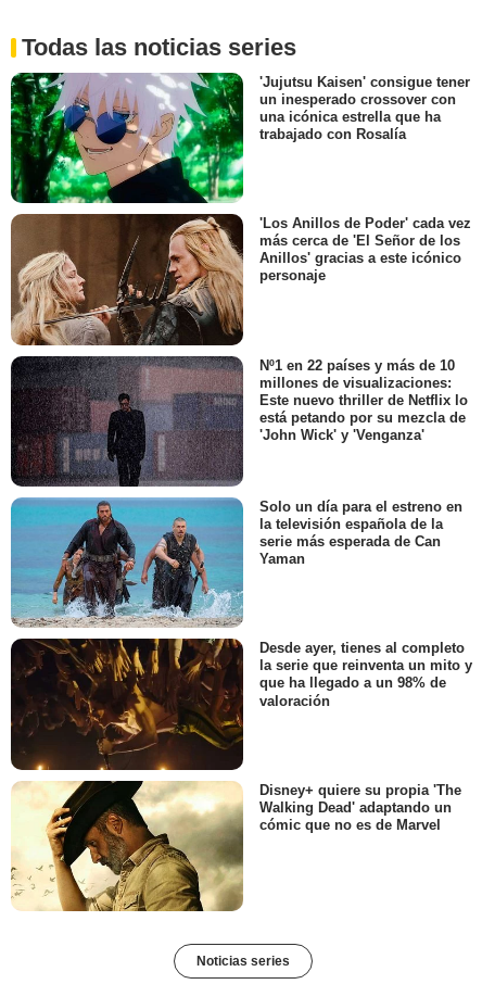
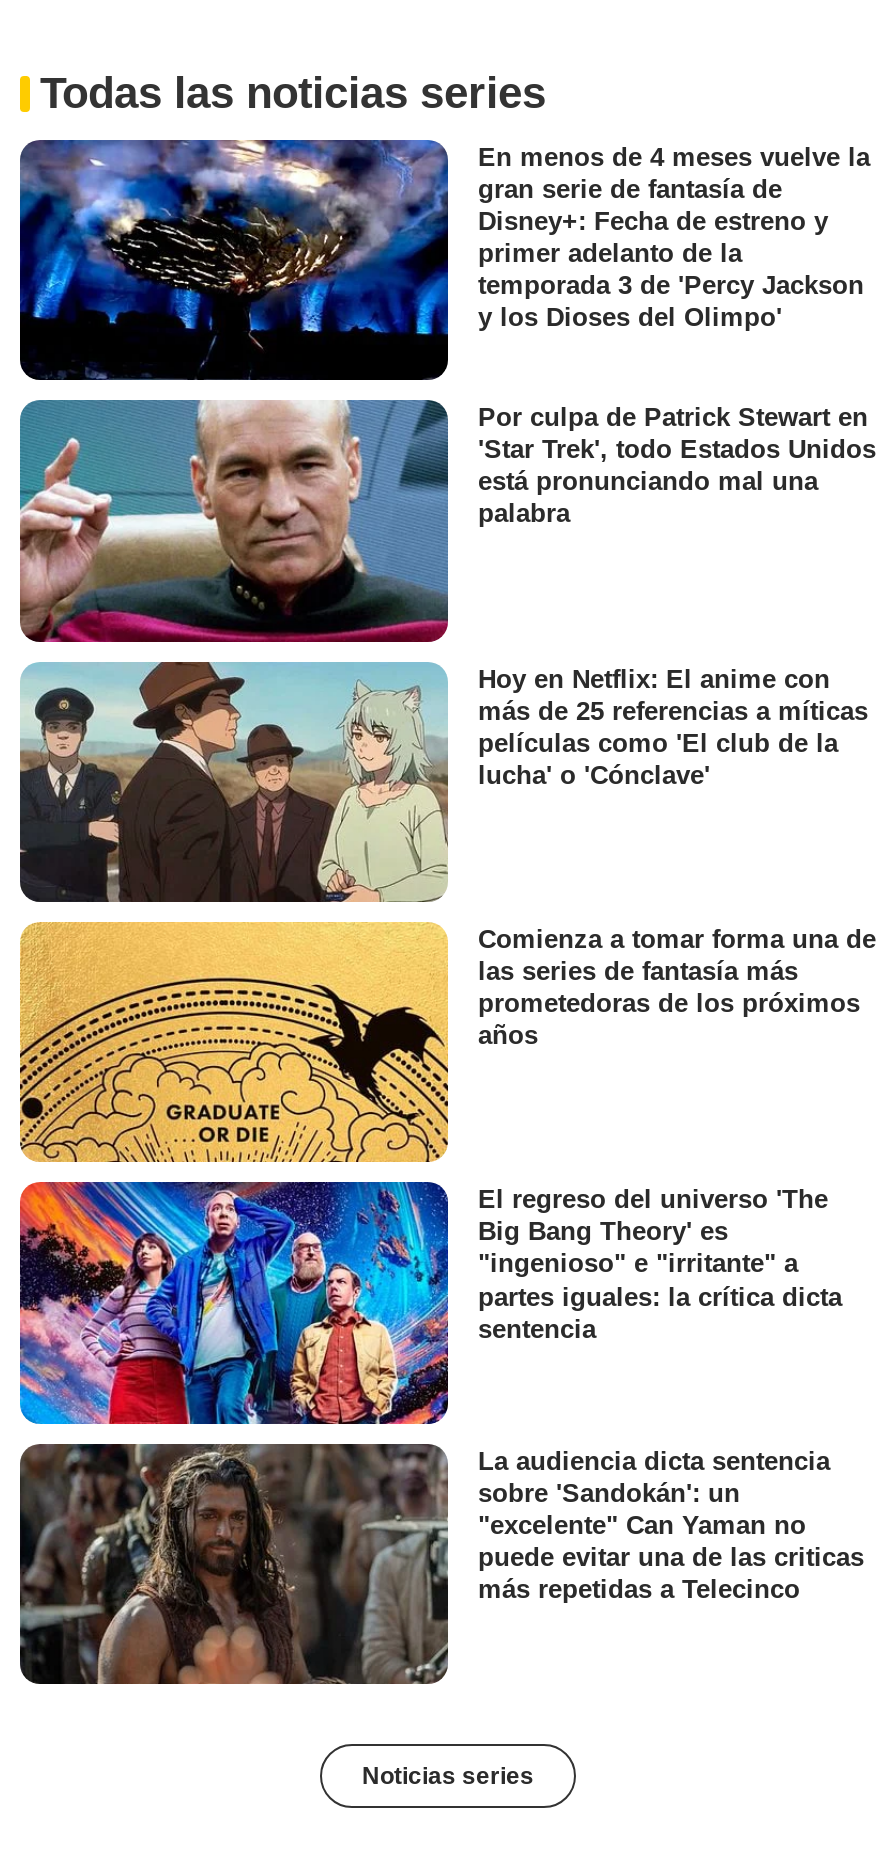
- [image]
- 'Jujutsu Kaisen' consigue tener
- un inesperado crossover con
- una icónica estrella que ha
- trabajado con Rosalía
+ [image]
+ En menos de 4 meses vuelve la
+ gran serie de fantasía de
+ Disney+: Fecha de estreno y
+ primer adelanto de la
+ temporada 3 de 'Percy Jackson
+ y los Dioses del Olimpo'

- [image]
- 'Los Anillos de Poder' cada vez
- más cerca de 'El Señor de los
- Anillos' gracias a este icónico
- personaje
+ [image]
+ Por culpa de Patrick Stewart en
+ 'Star Trek', todo Estados Unidos
+ está pronunciando mal una
+ palabra

- [image]
- Nº1 en 22 países y más de 10
- millones de visualizaciones:
- Este nuevo thriller de Netflix lo
- está petando por su mezcla de
- 'John Wick' y 'Venganza'
+ [image]
+ Hoy en Netflix: El anime con
+ más de 25 referencias a míticas
+ películas como 'El club de la
+ lucha' o 'Cónclave'

- [image]
- Solo un día para el estreno en
- la televisión española de la
- serie más esperada de Can
- Yaman
+ [image]
+ Comienza a tomar forma una de
+ las series de fantasía más
+ prometedoras de los próximos
+ años

- [image]
- Desde ayer, tienes al completo
- la serie que reinventa un mito y
- que ha llegado a un 98% de
- valoración
+ [image]
+ El regreso del universo 'The
+ Big Bang Theory' es
+ "ingenioso" e "irritante" a
+ partes iguales: la crítica dicta
+ sentencia

- [image]
- Disney+ quiere su propia 'The
- Walking Dead' adaptando un
- cómic que no es de Marvel
+ [image]
+ La audiencia dicta sentencia
+ sobre 'Sandokán': un
+ "excelente" Can Yaman no
+ puede evitar una de las criticas
+ más repetidas a Telecinco
